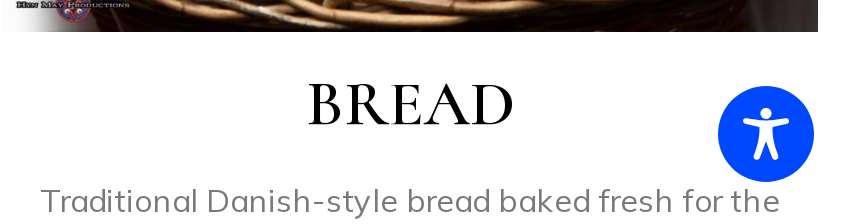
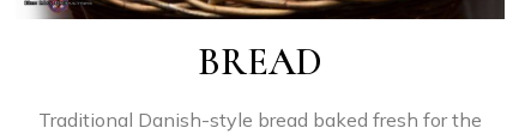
- [image]
